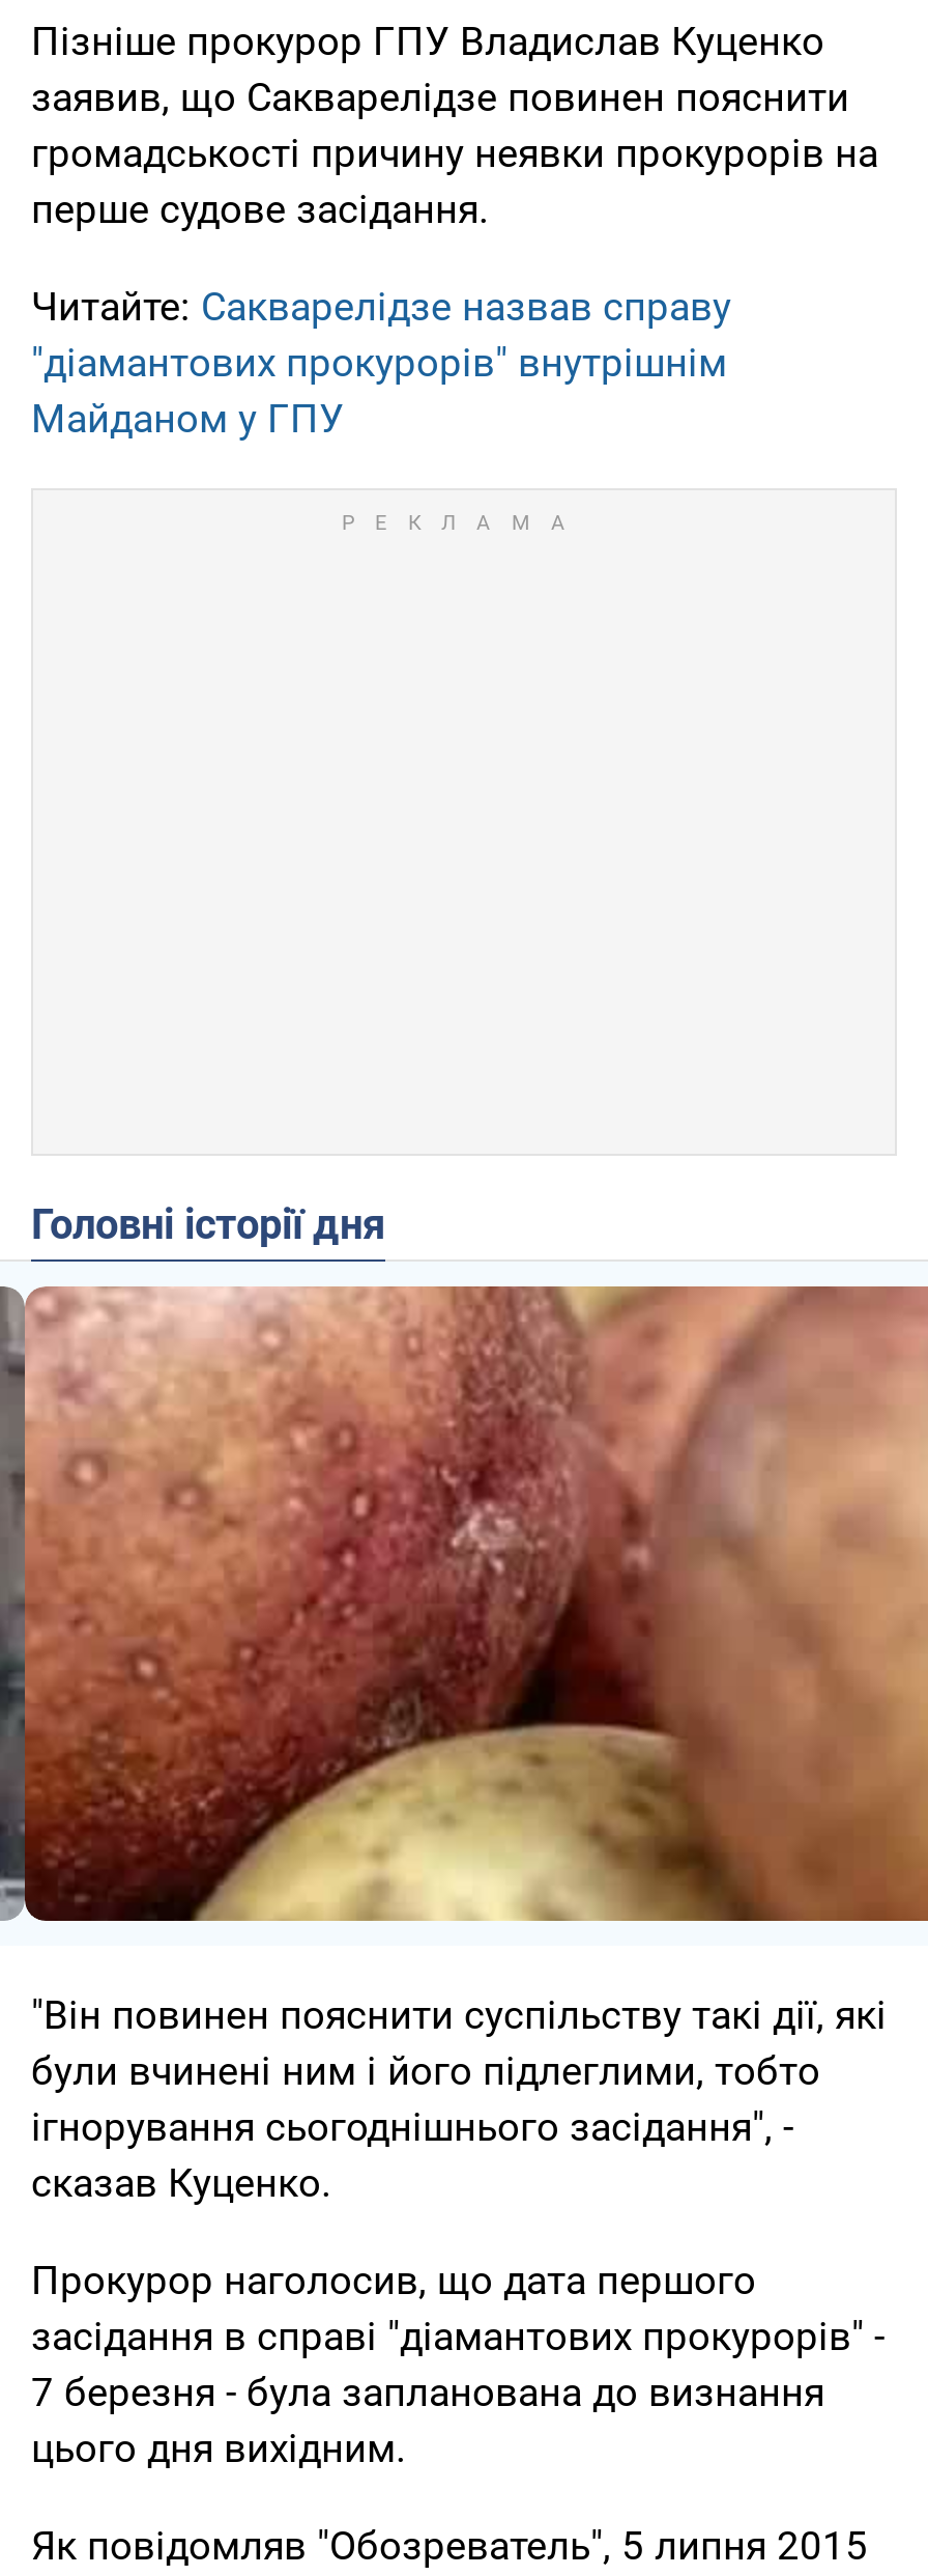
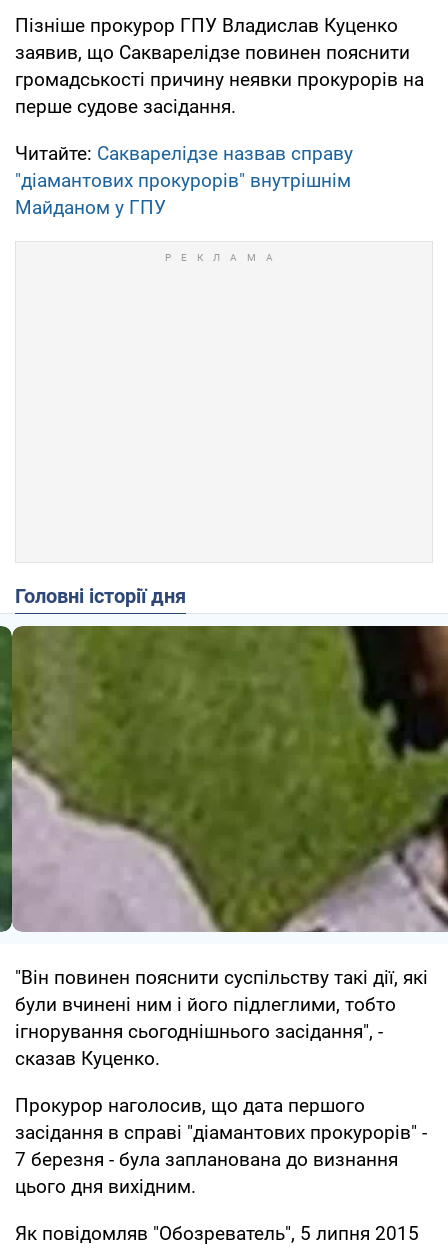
- [image]
+ [image]
